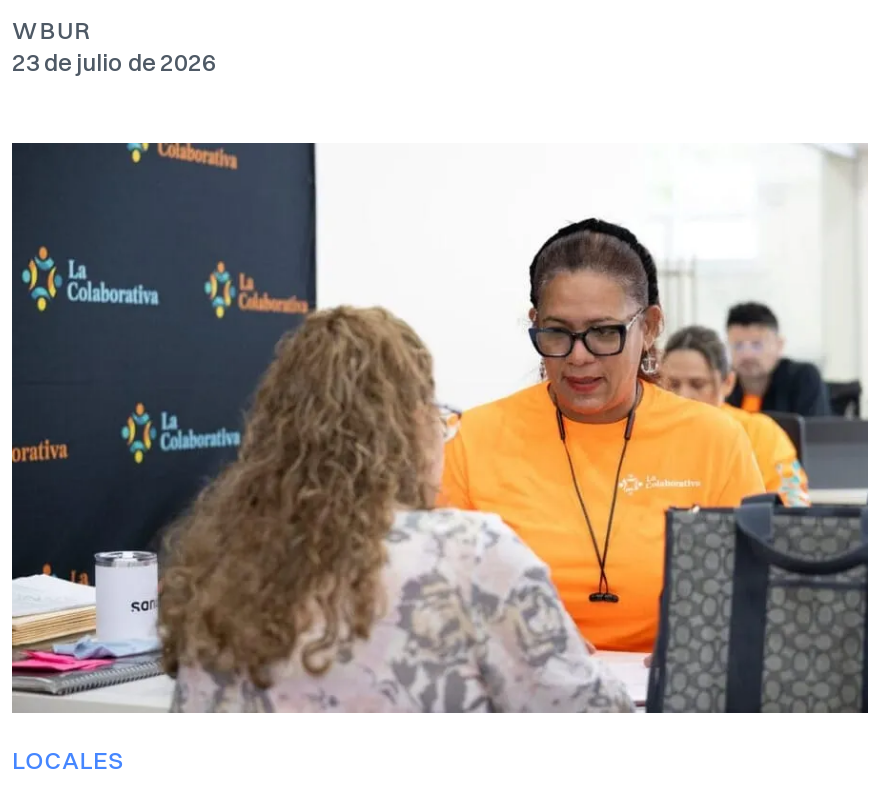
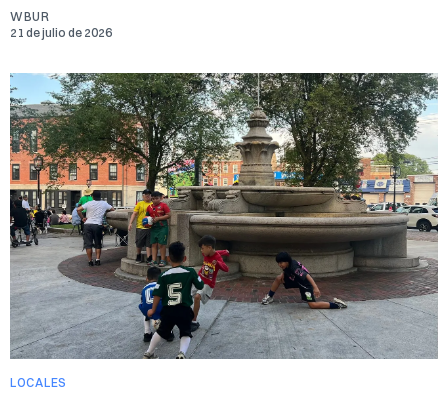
- 23 de julio de 2026
+ 21 de julio de 2026

- [image]
+ [image]
